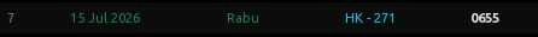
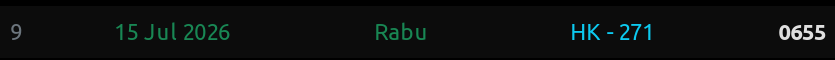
- 7
+ 9
